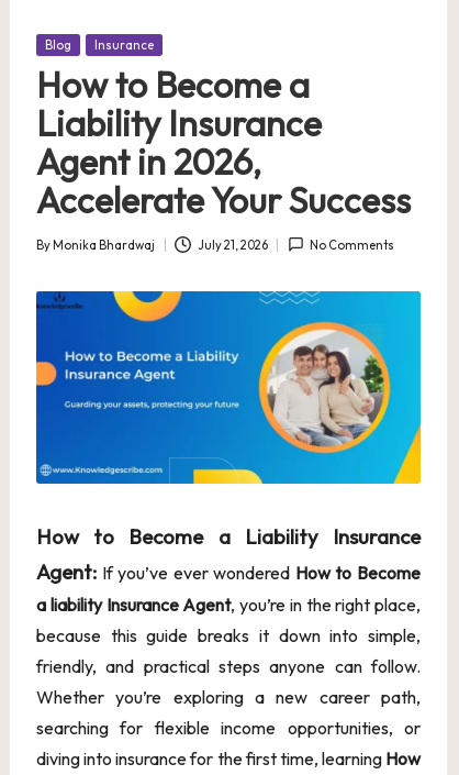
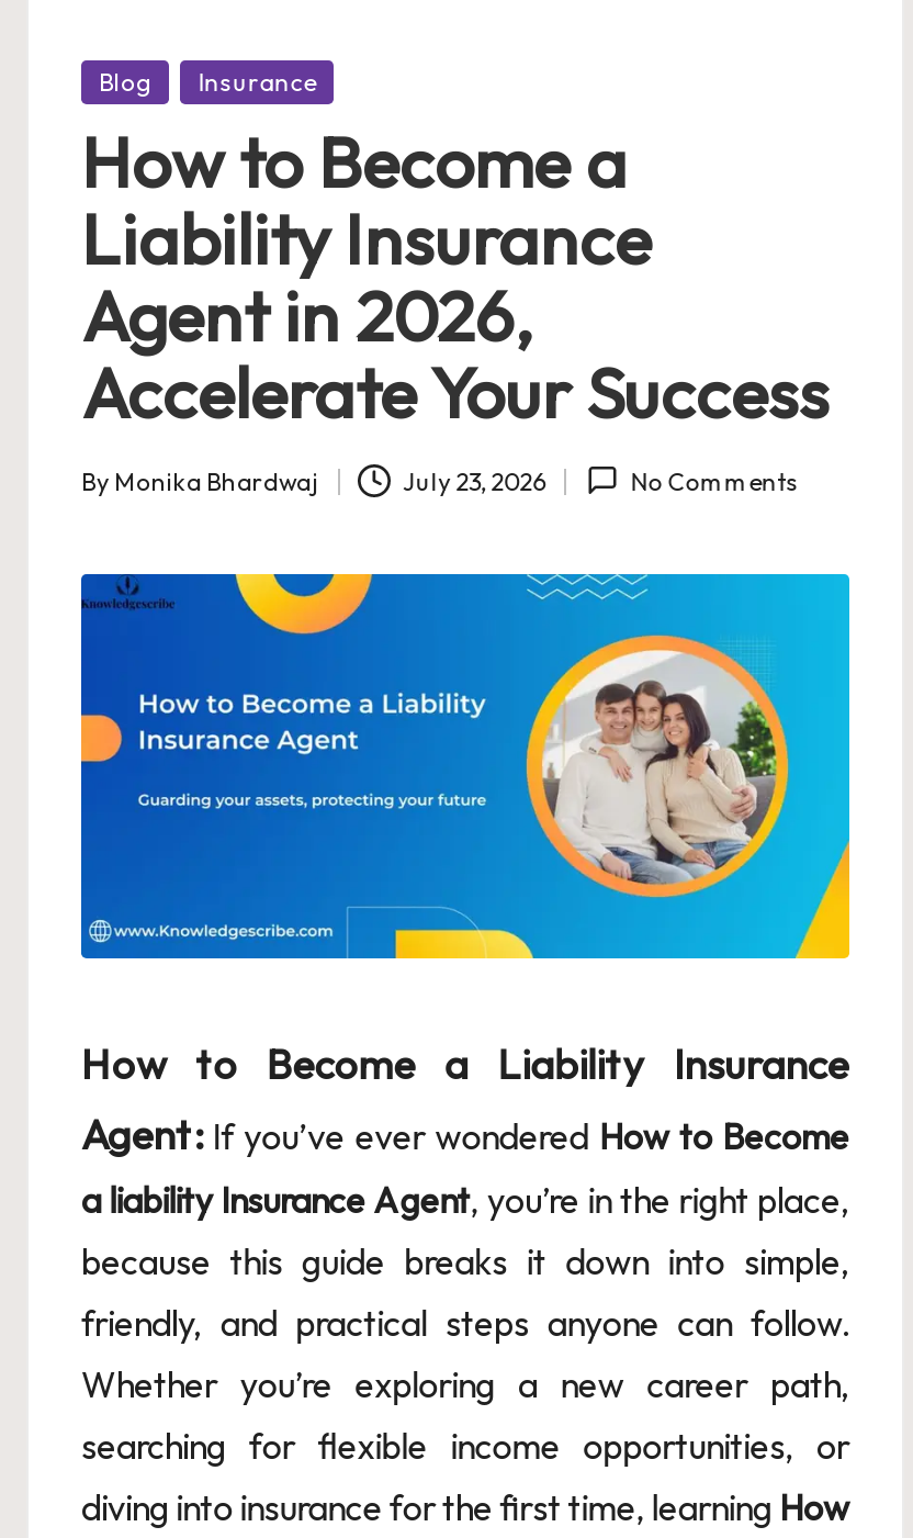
- July 21, 2026
+ July 23, 2026
